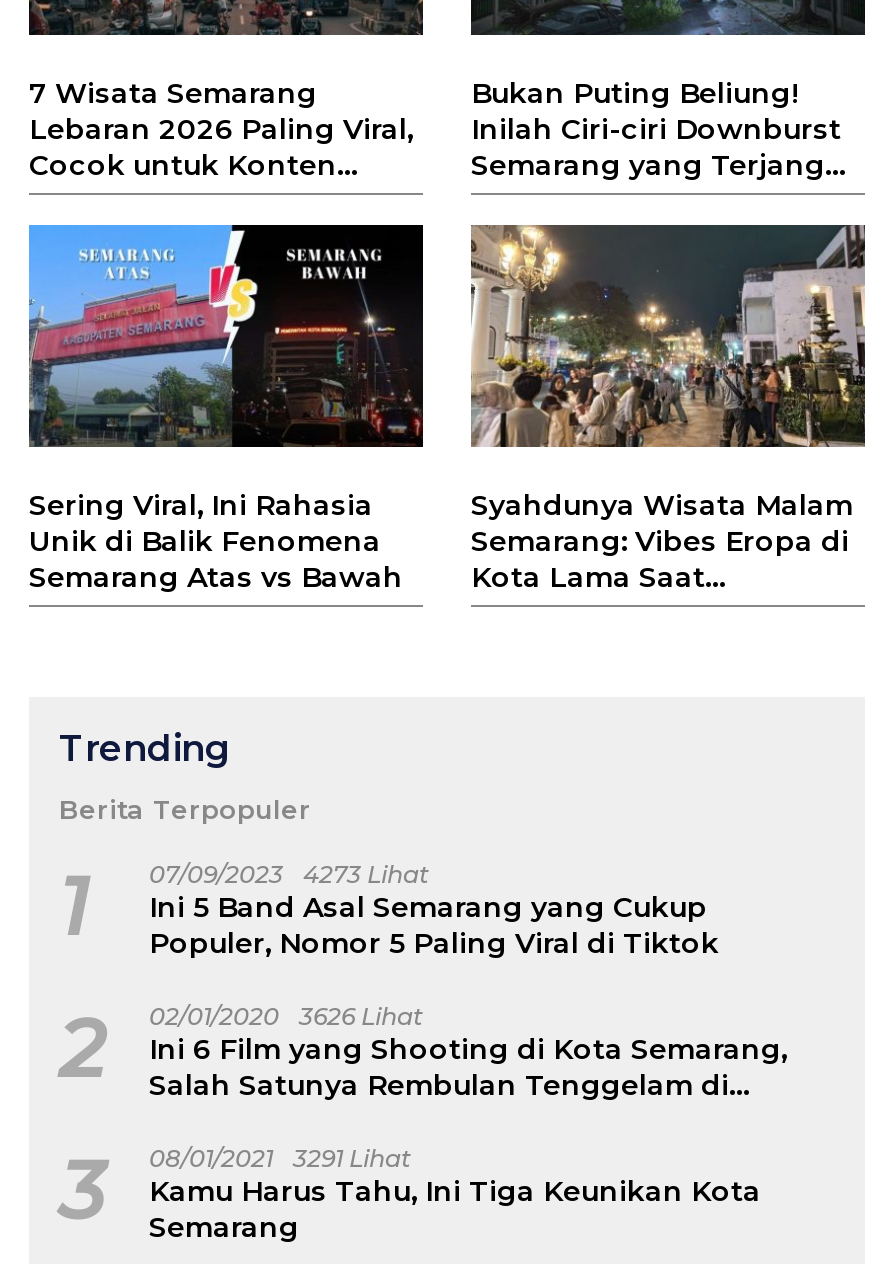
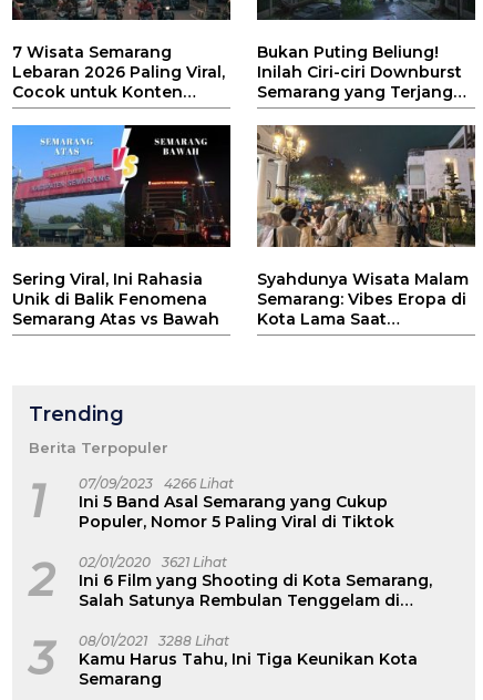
- 1 07/09/2023 Ini 5 Band Asal Semarang yang Cukup Populer, Nomor 5 Paling Viral di Tiktok 4273 Lihat
+ 1 07/09/2023 Ini 5 Band Asal Semarang yang Cukup Populer, Nomor 5 Paling Viral di Tiktok 4266 Lihat

- 2 02/01/2020 Ini 6 Film yang Shooting di Kota Semarang, Salah Satunya Rembulan Tenggelam di 3626 Lihat
+ 2 02/01/2020 Ini 6 Film yang Shooting di Kota Semarang, Salah Satunya Rembulan Tenggelam di 3621 Lihat

- 3 08/01/2021 Kamu Harus Tahu, Ini Tiga Keunikan Kota Semarang 3291 Lihat
+ 3 08/01/2021 Kamu Harus Tahu, Ini Tiga Keunikan Kota Semarang 3288 Lihat
